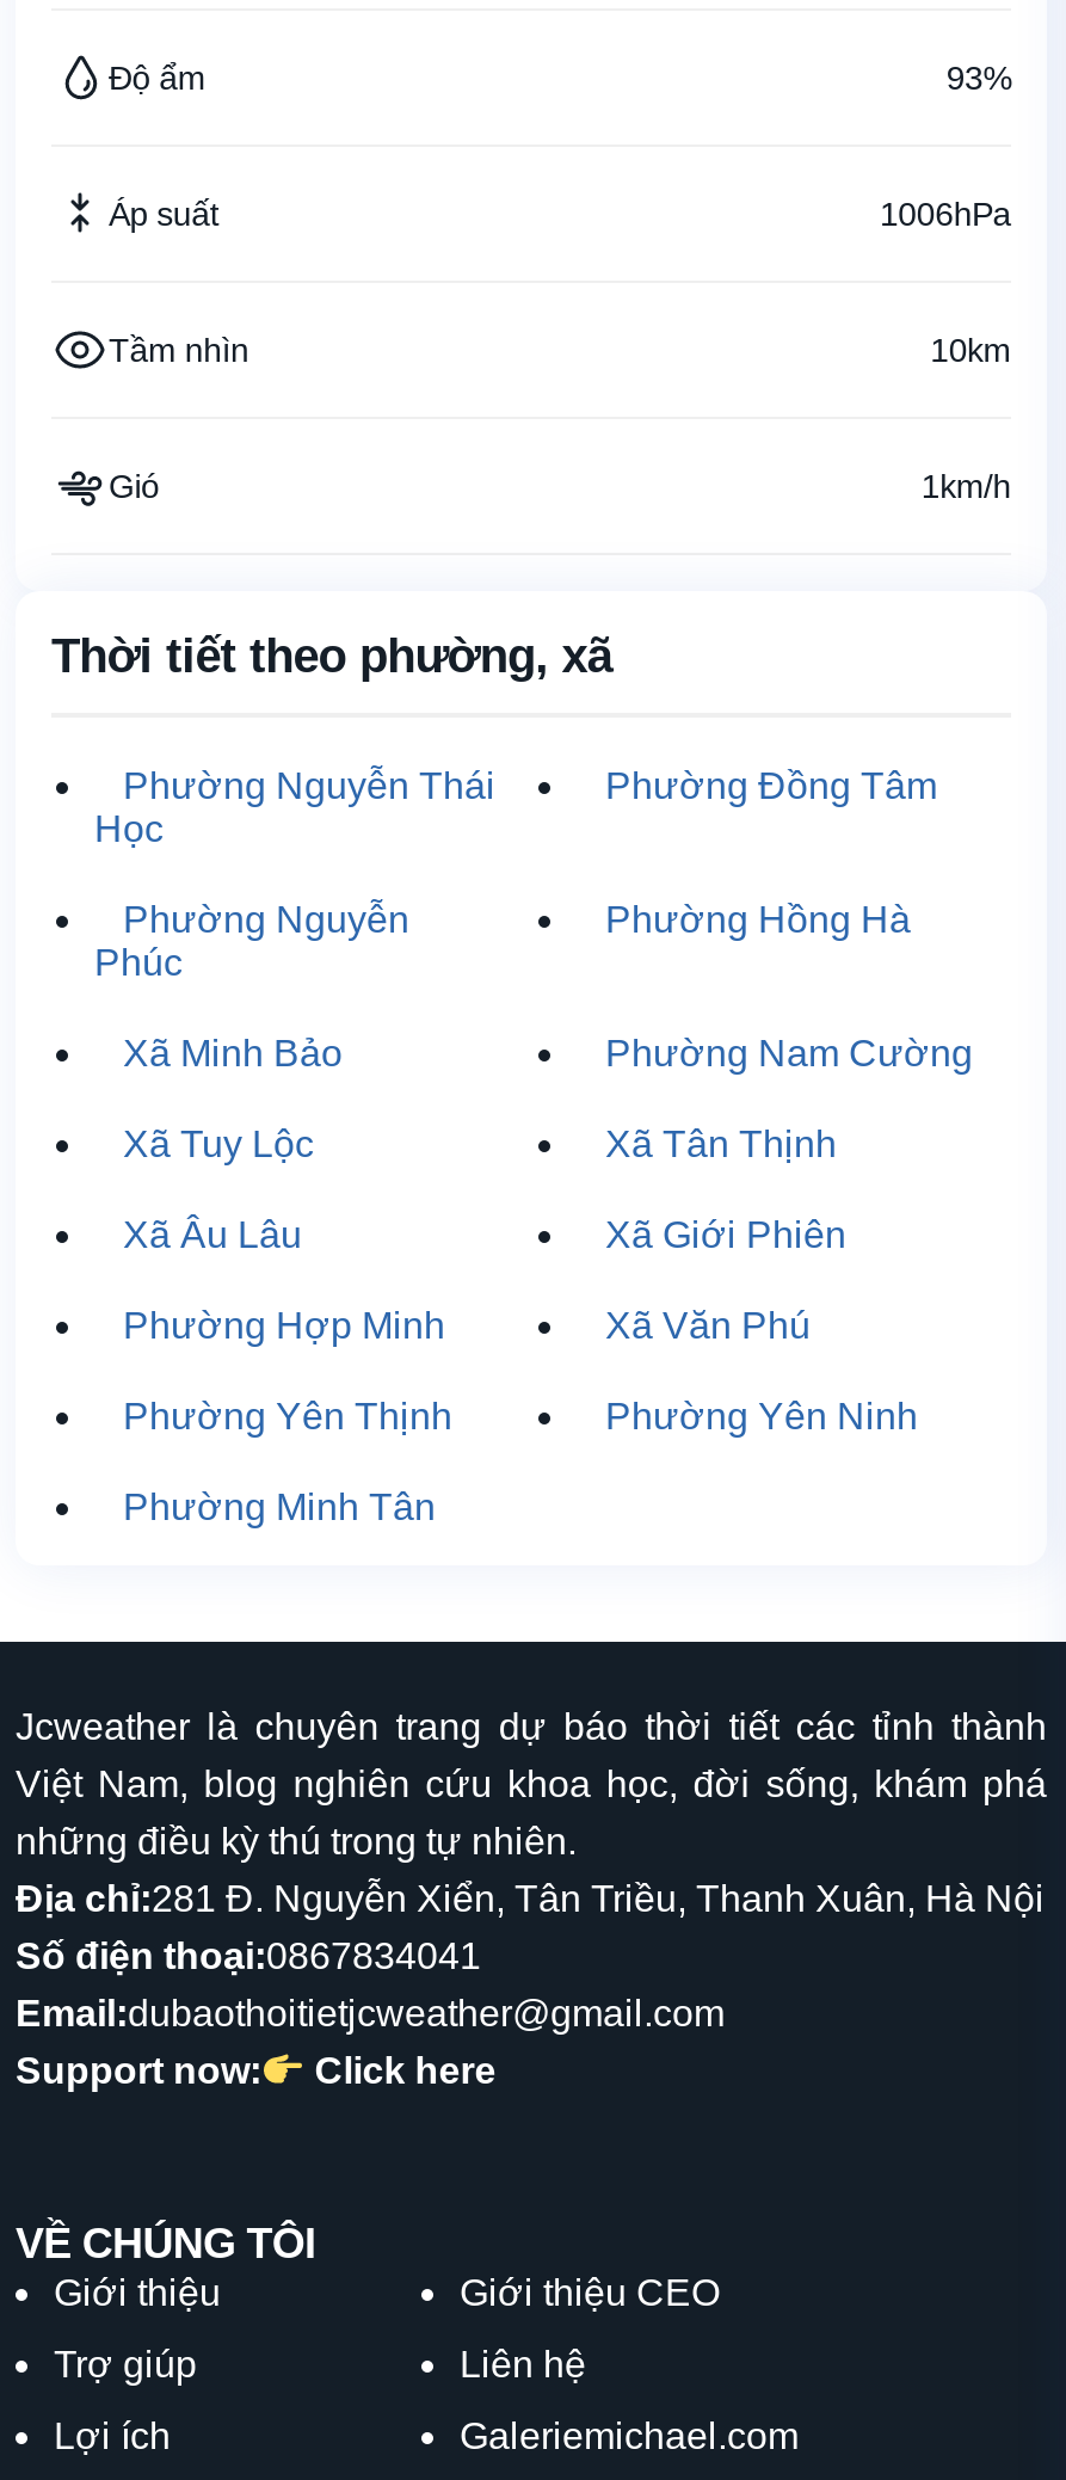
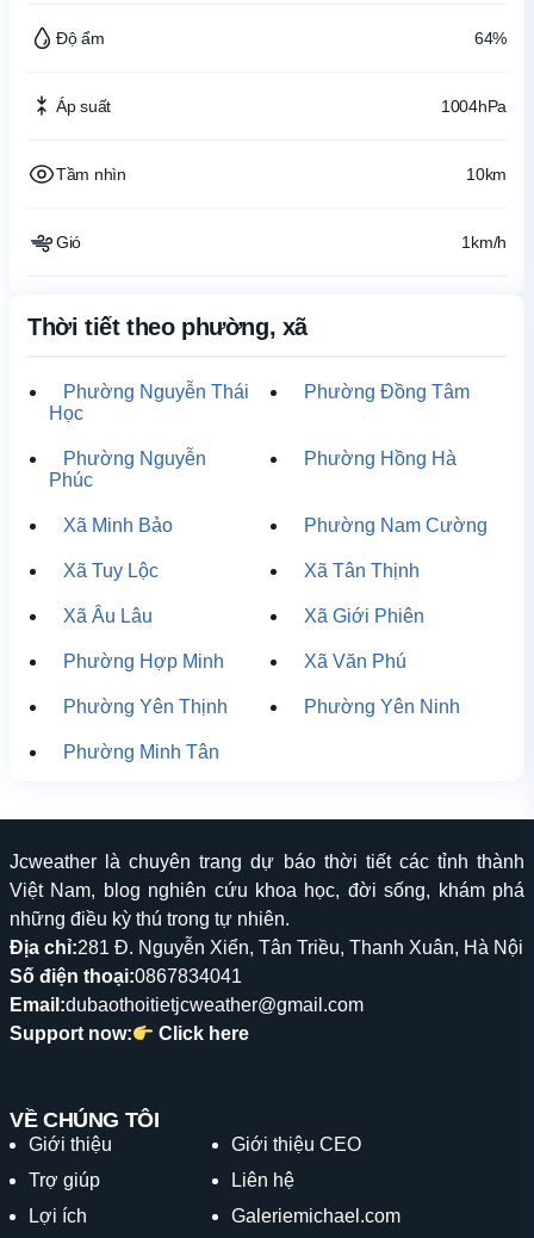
- 93%
+ 64%

- 1006hPa
+ 1004hPa
